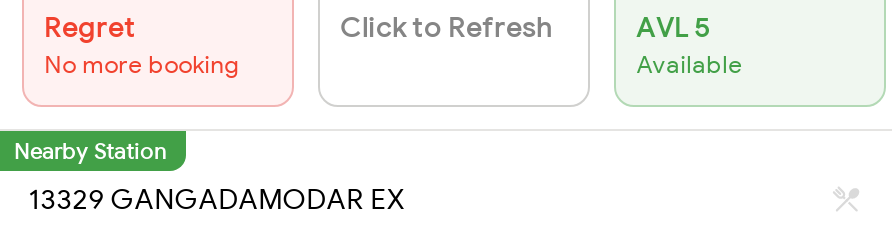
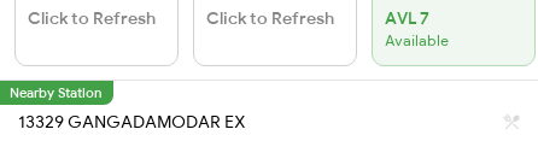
- Regret
- No more booking
+ Click to Refresh

- AVL 5
+ AVL 7
